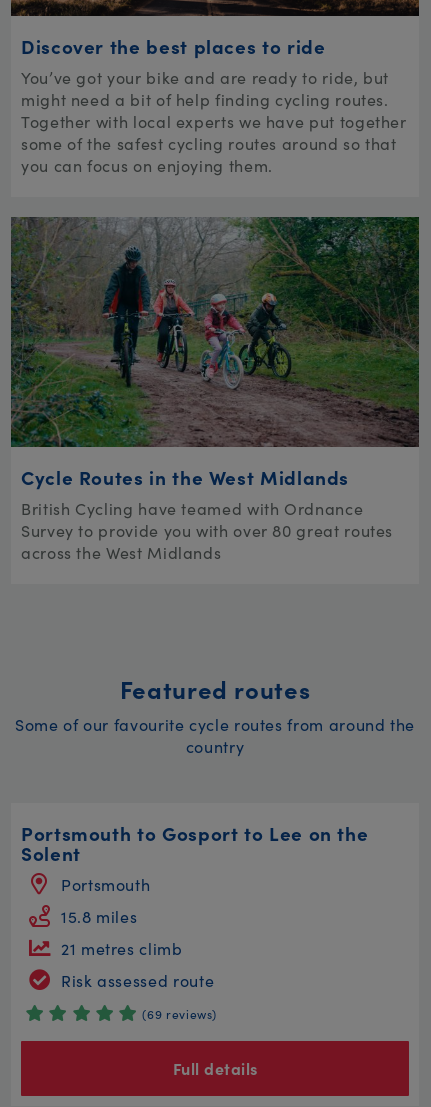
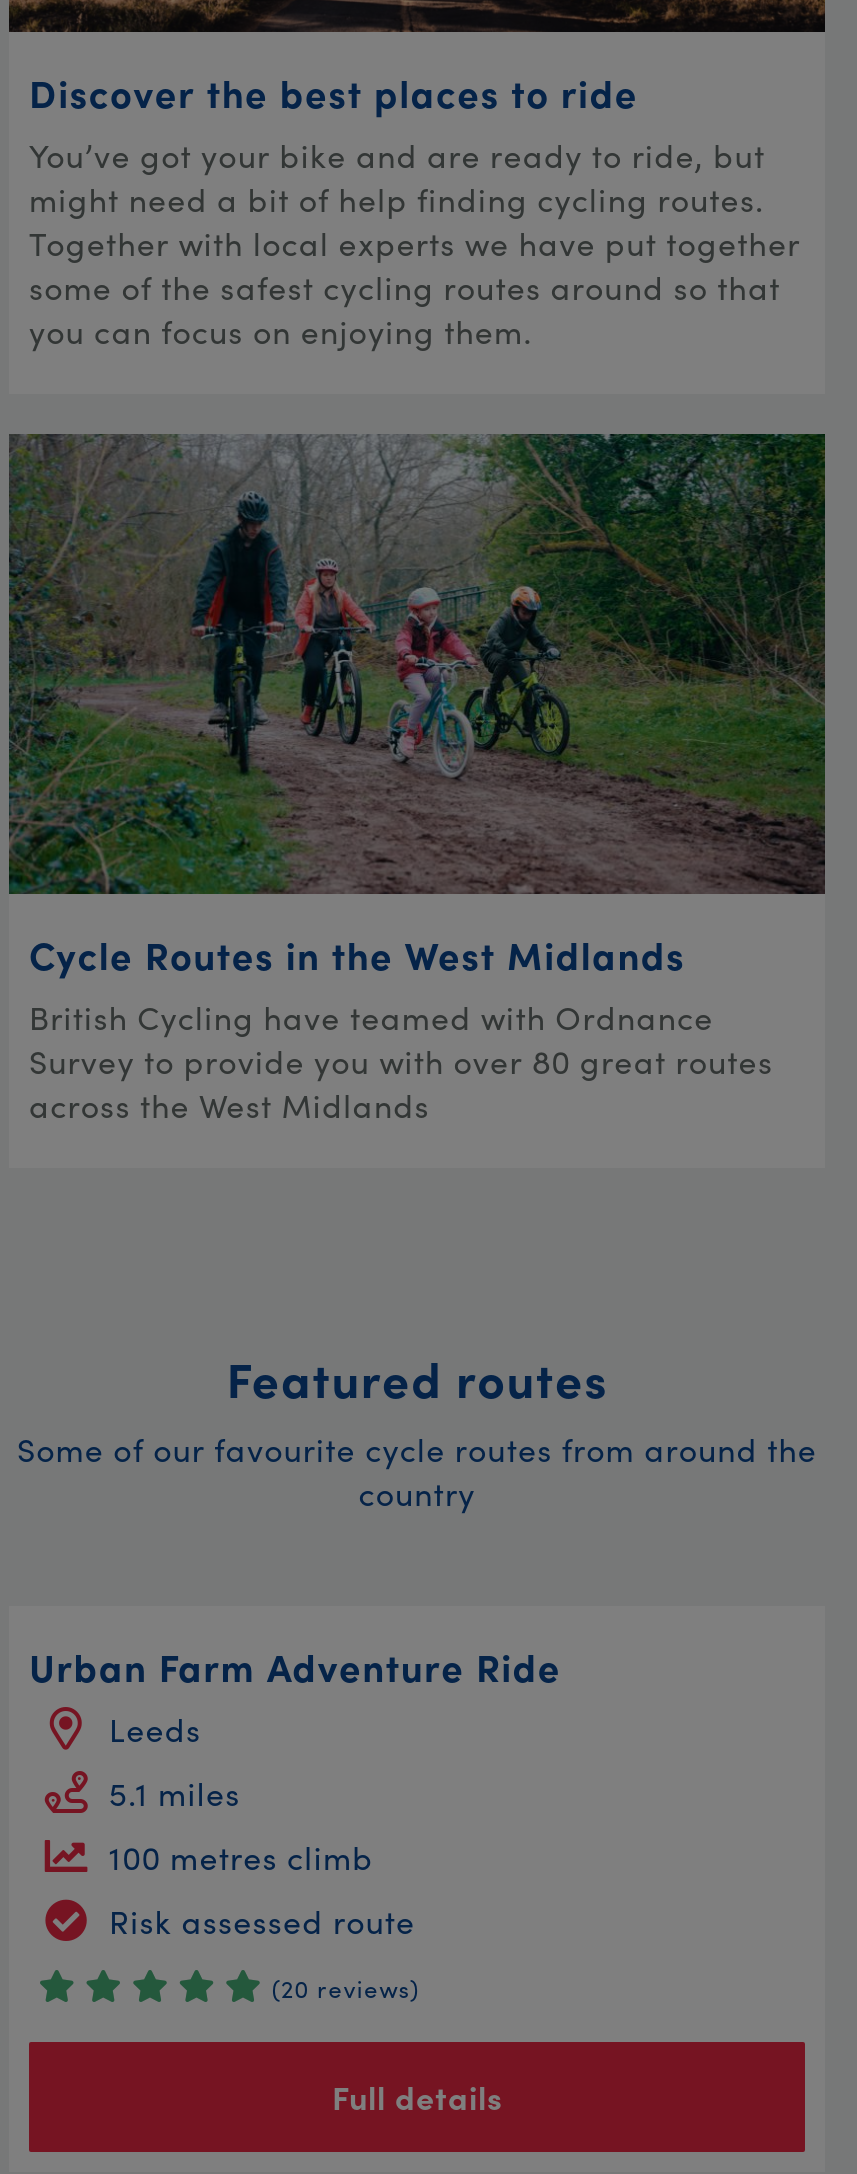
- Portsmouth to Gosport to Lee on the
- Solent
- Portsmouth
+ Urban Farm Adventure Ride
+ Leeds

- 15.8 miles
+ 5.1 miles

- 21 metres climb
+ 100 metres climb

- (69 reviews)
+ (20 reviews)
